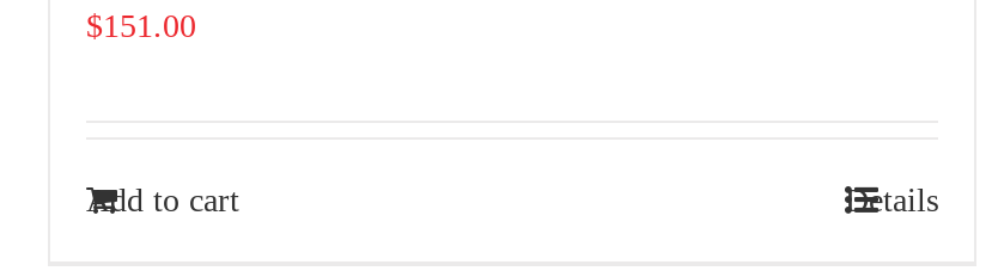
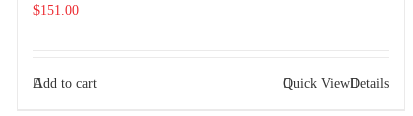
+ Quick View
